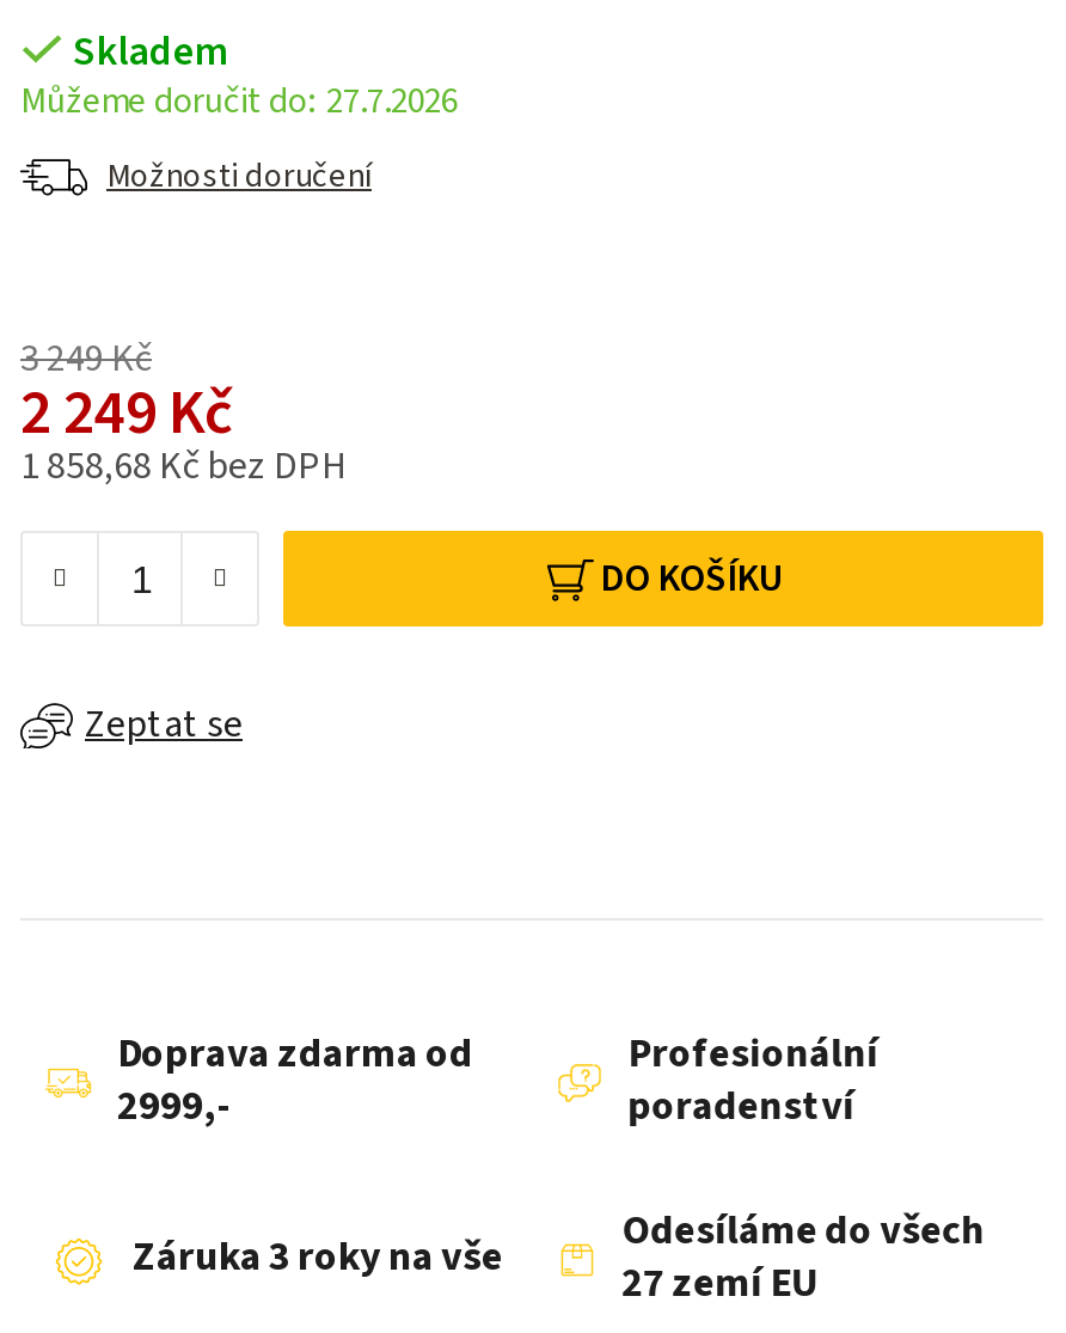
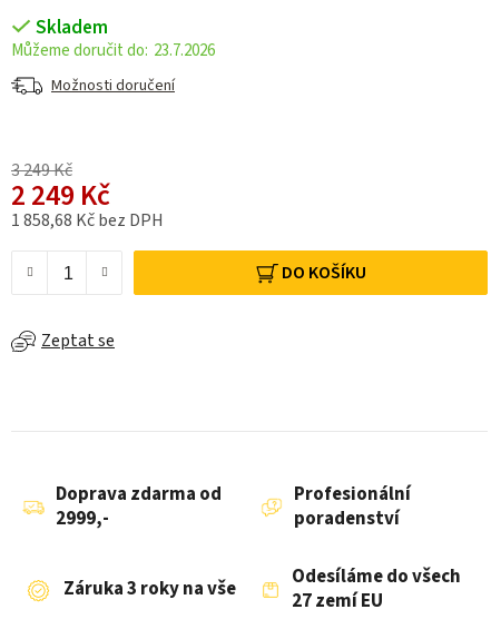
- 27.7.2026
+ 23.7.2026
